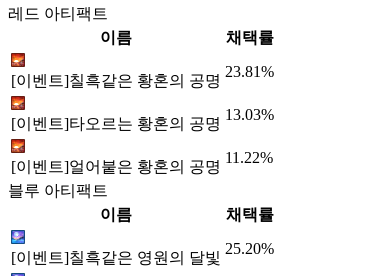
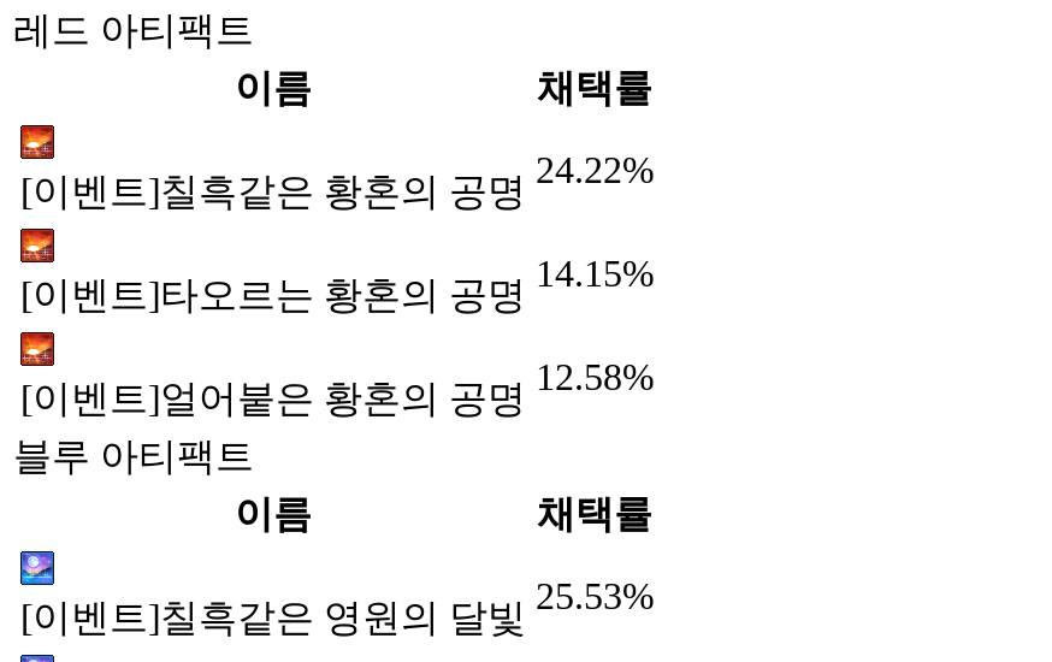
- 23.81%
+ 24.22%

- 13.03%
+ 14.15%

- 11.22%
+ 12.58%

- 25.20%
+ 25.53%
